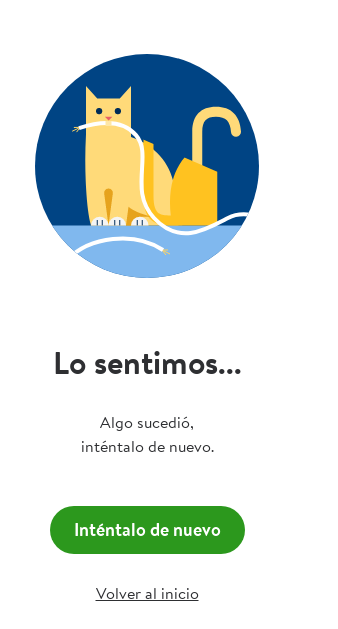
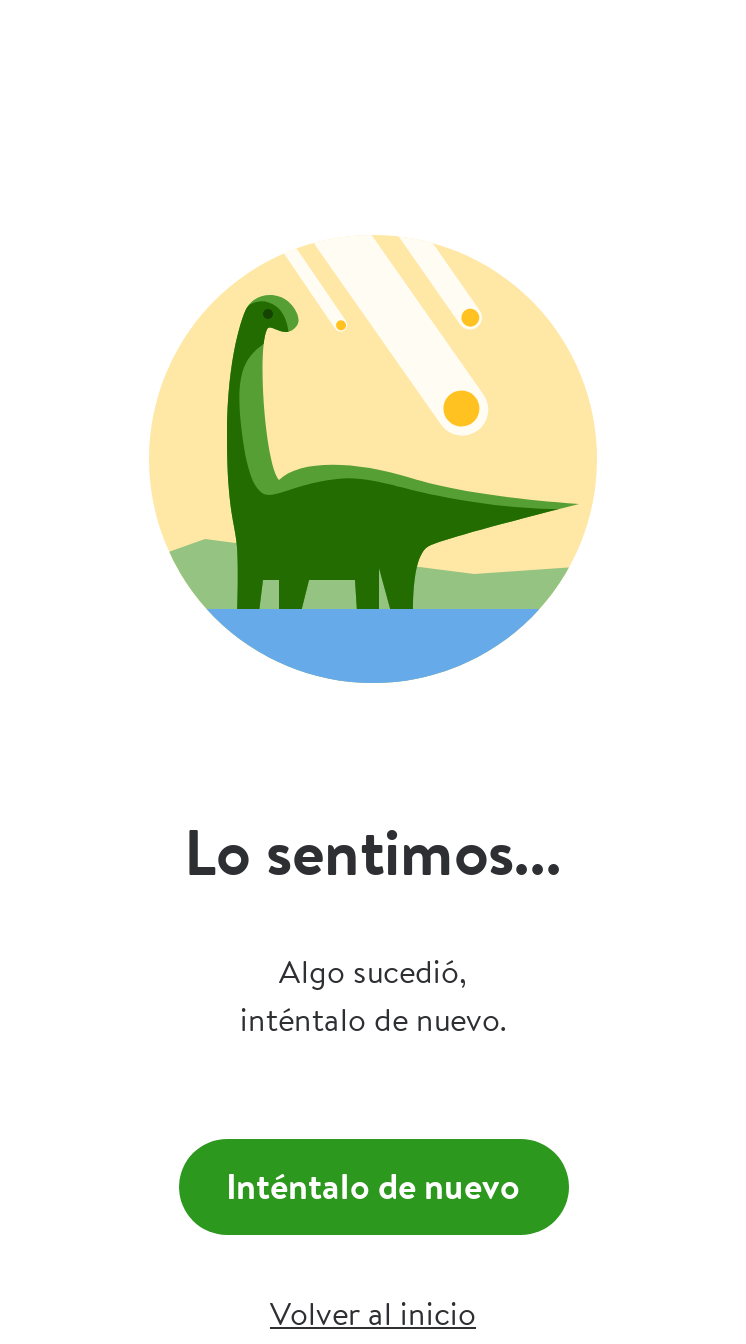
- [image]
+ [image]
